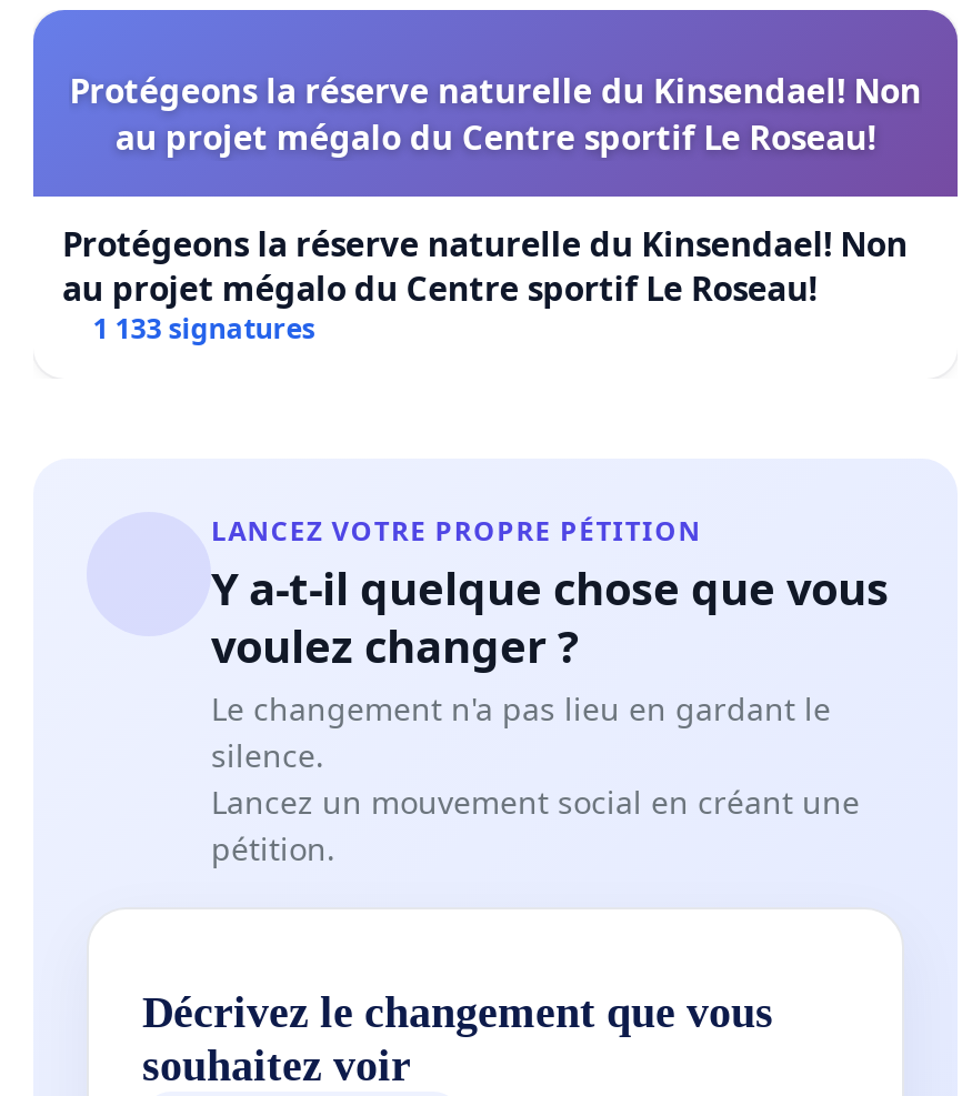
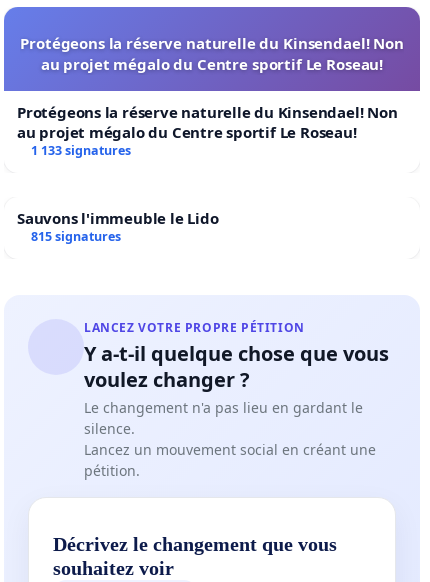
+ Sauvons l'immeuble le Lido
+ 815 signatures
